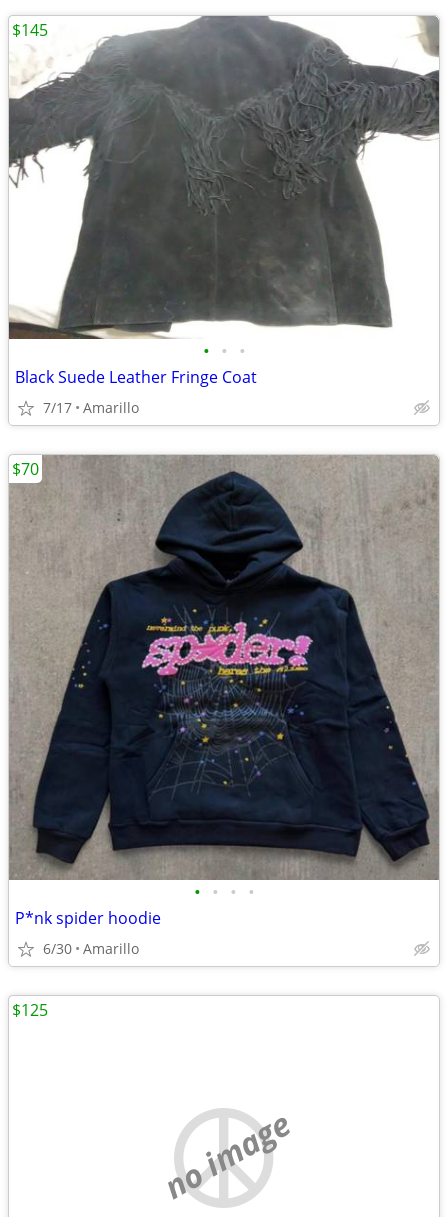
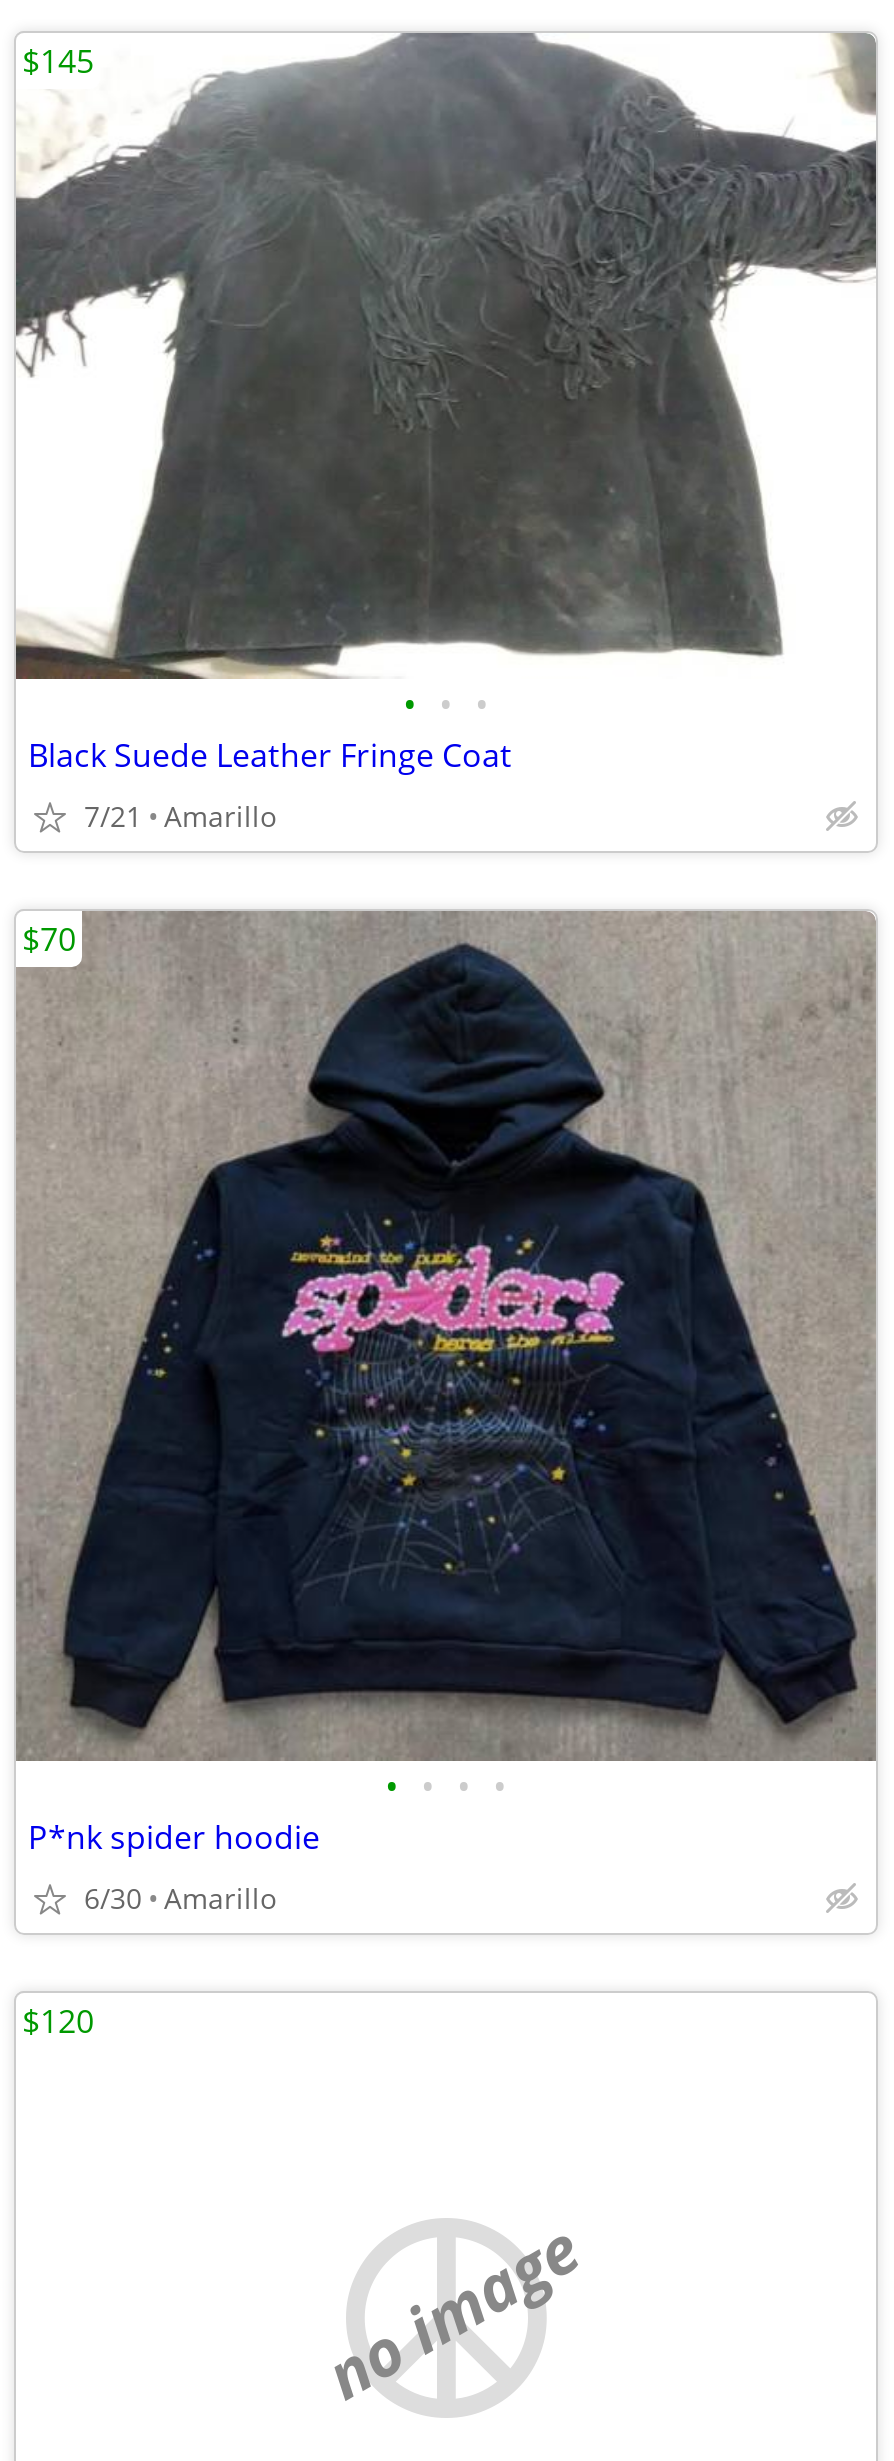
- 7/17 Amarillo
+ 7/21 Amarillo

- $125
+ $120
